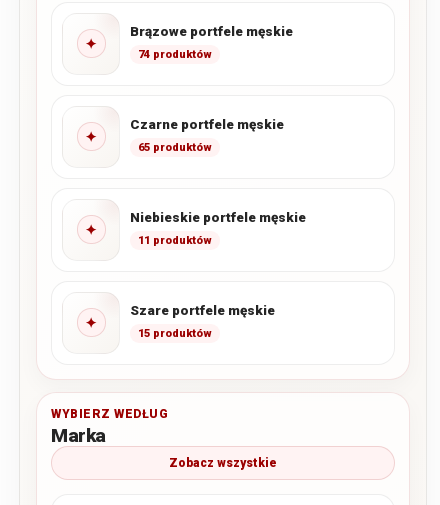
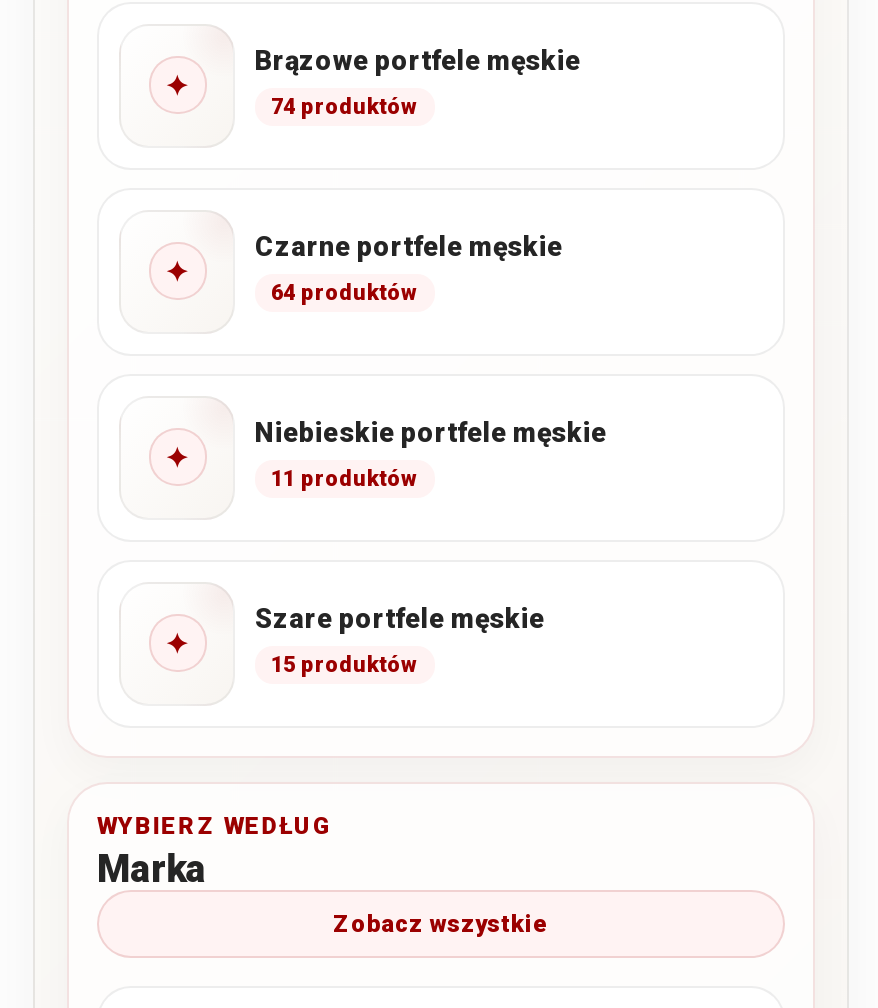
- 65 produktów
+ 64 produktów
